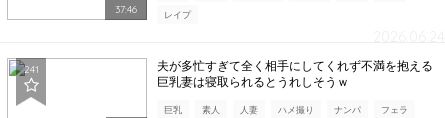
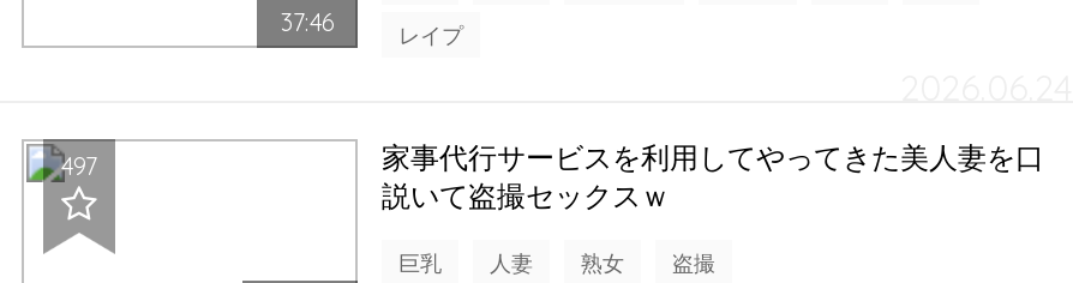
- 241
+ 497

- 夫が多忙すぎて全く相手にしてくれず不満を抱える
- 巨乳妻は寝取られるとうれしそうｗ
+ 家事代行サービスを利用してやってきた美人妻を口
+ 説いて盗撮セックスｗ

- 素人

- ハメ撮り
- ナンパ
- フェラ
+ 熟女
+ 盗撮
